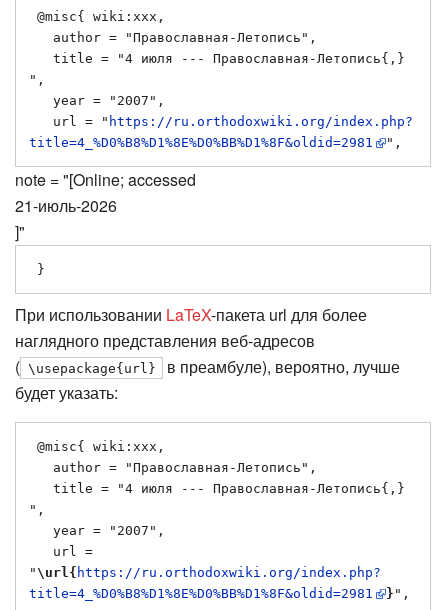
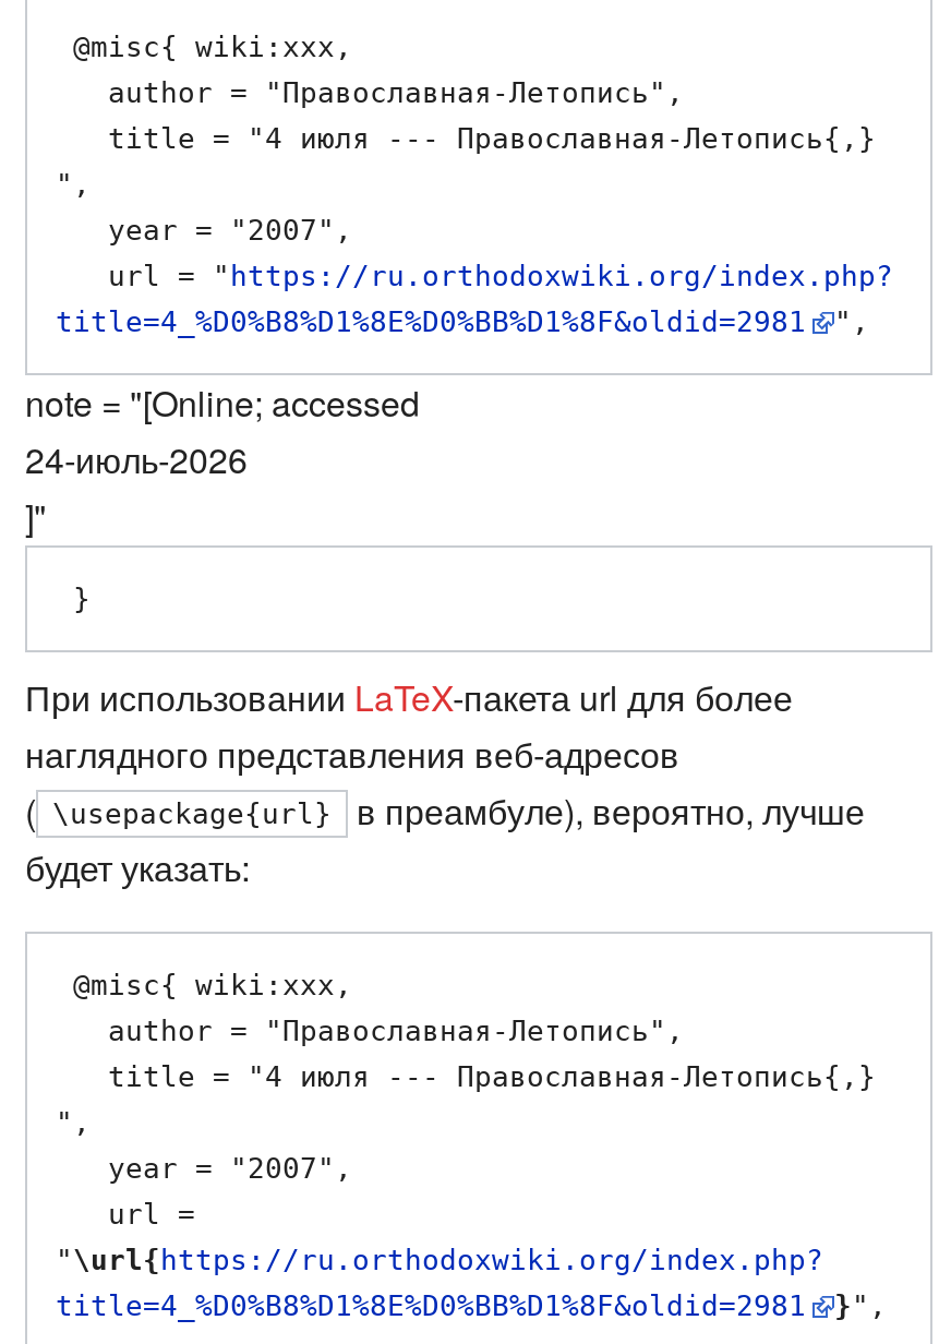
- 21-июль-2026
+ 24-июль-2026
